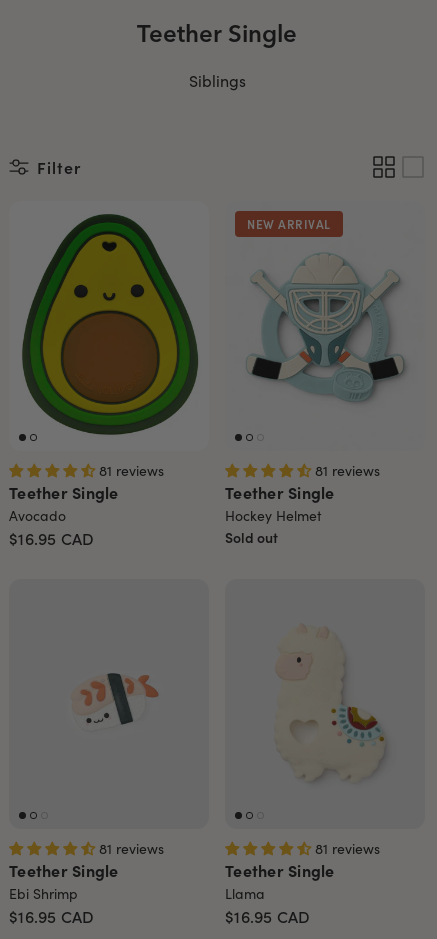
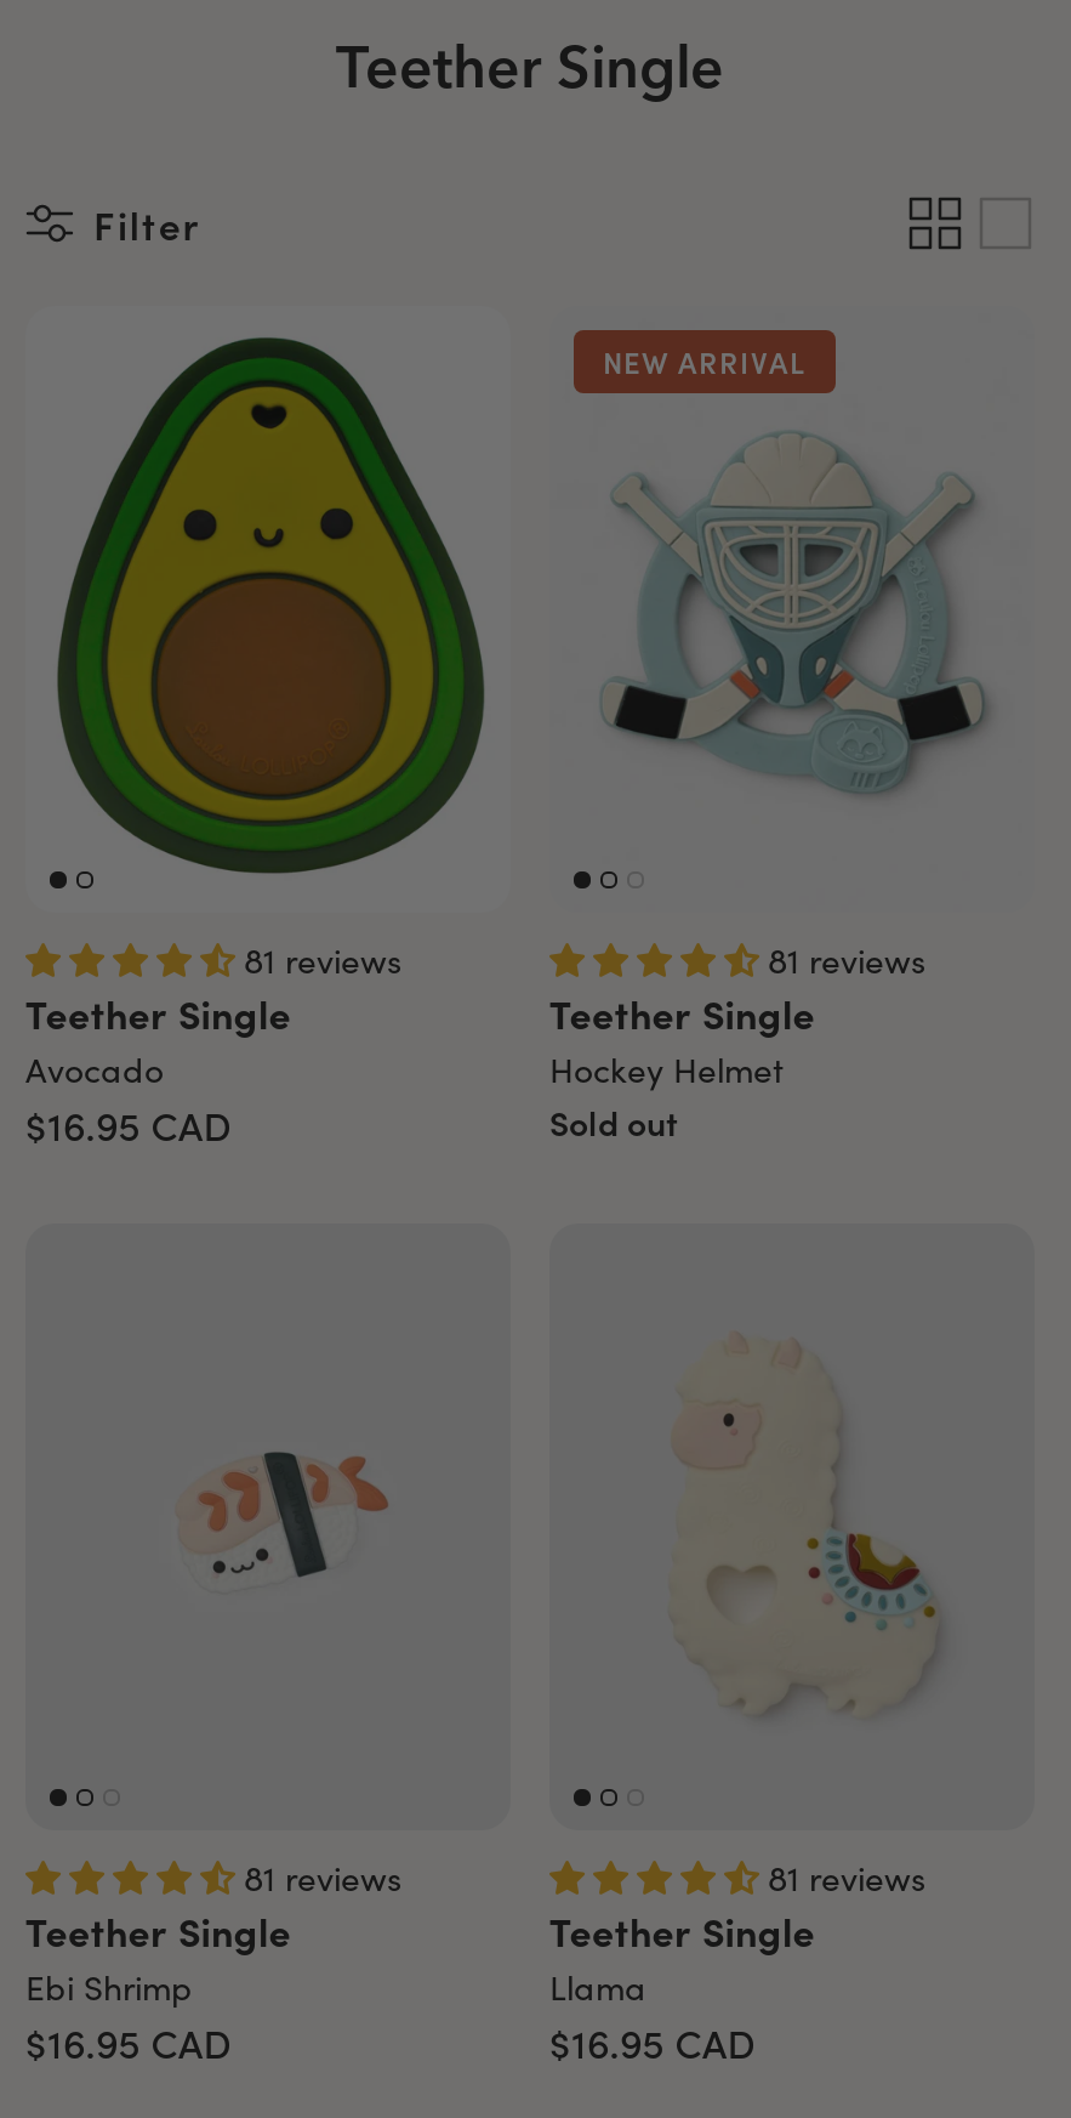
- Siblings
